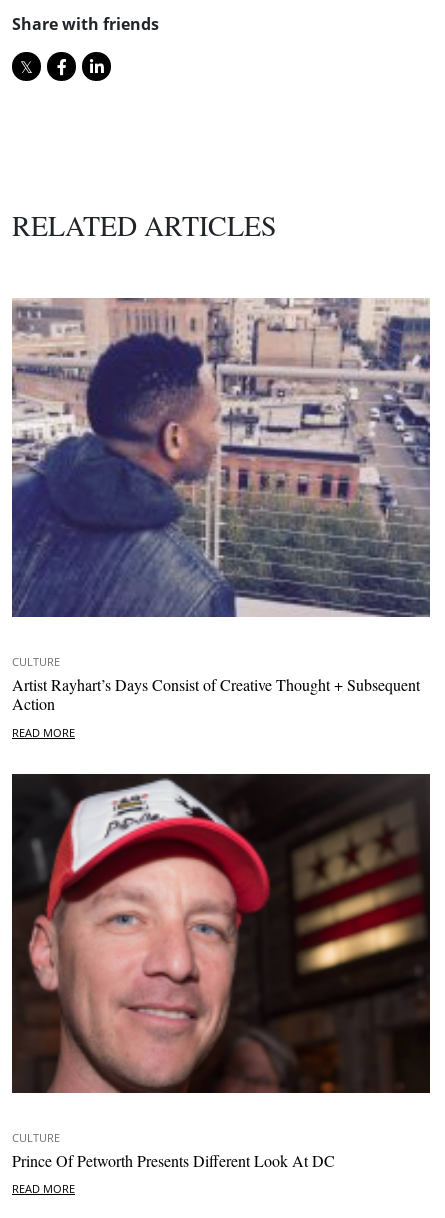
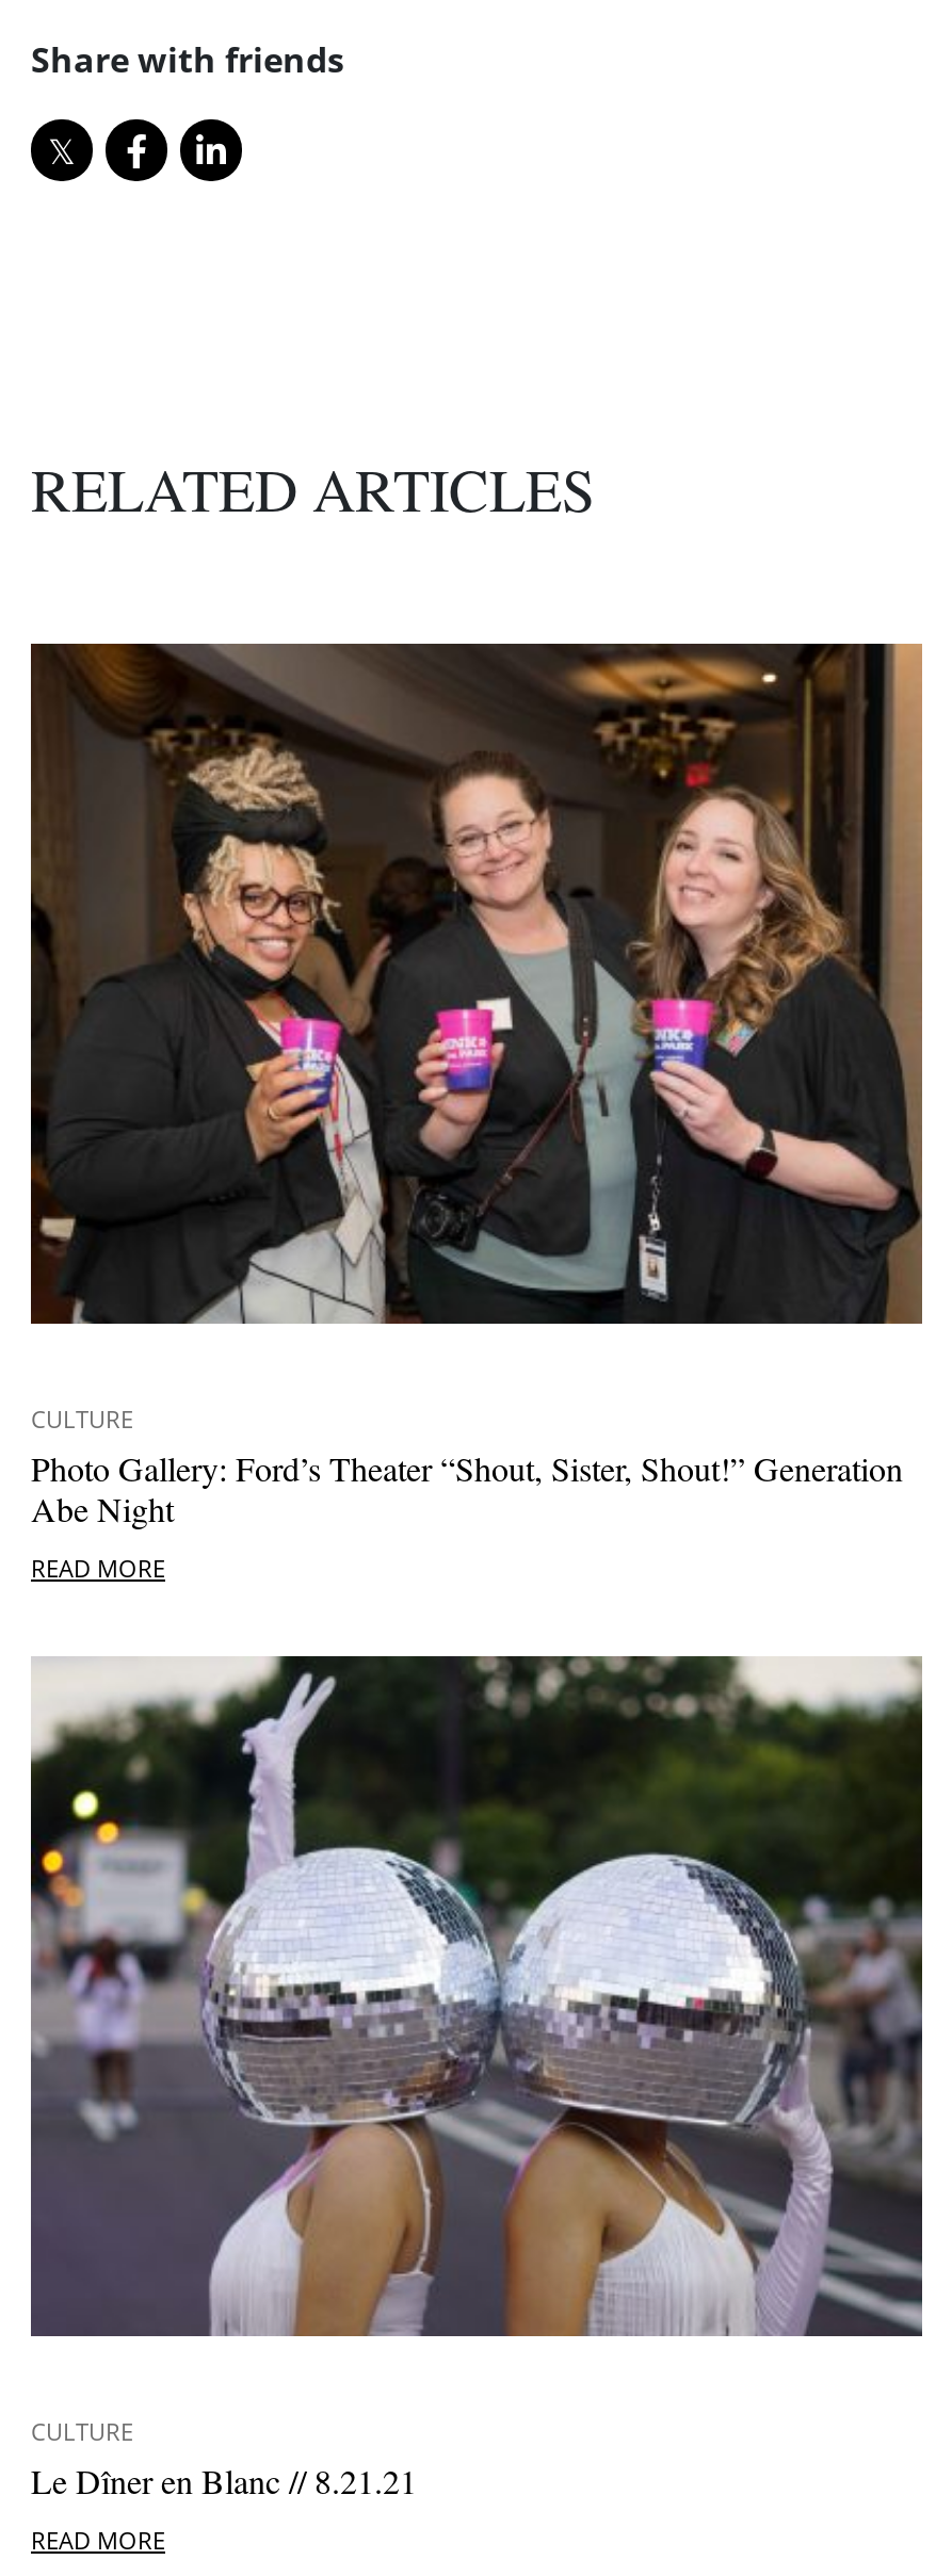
- [image]
+ [image]

- Artist Rayhart’s Days Consist of Creative Thought + Subsequent
- Action
+ Photo Gallery: Ford’s Theater “Shout, Sister, Shout!” Generation
+ Abe Night

- [image]
+ [image]

- Prince Of Petworth Presents Different Look At DC
+ Le Dîner en Blanc // 8.21.21
